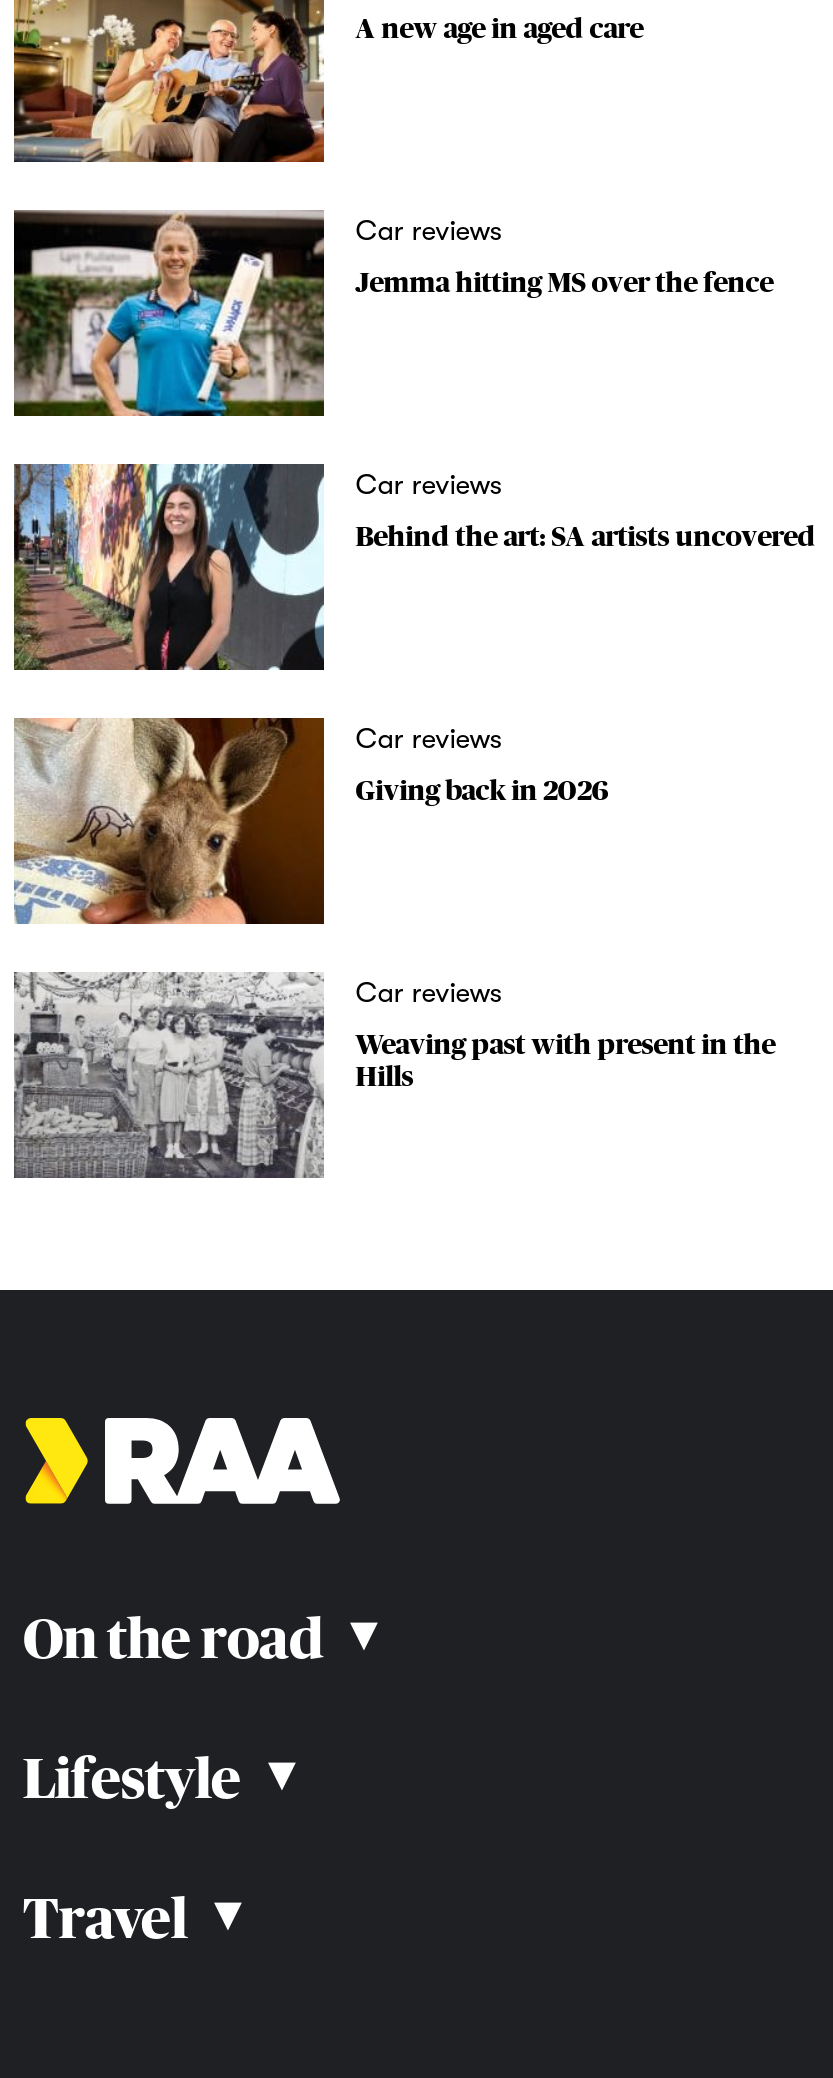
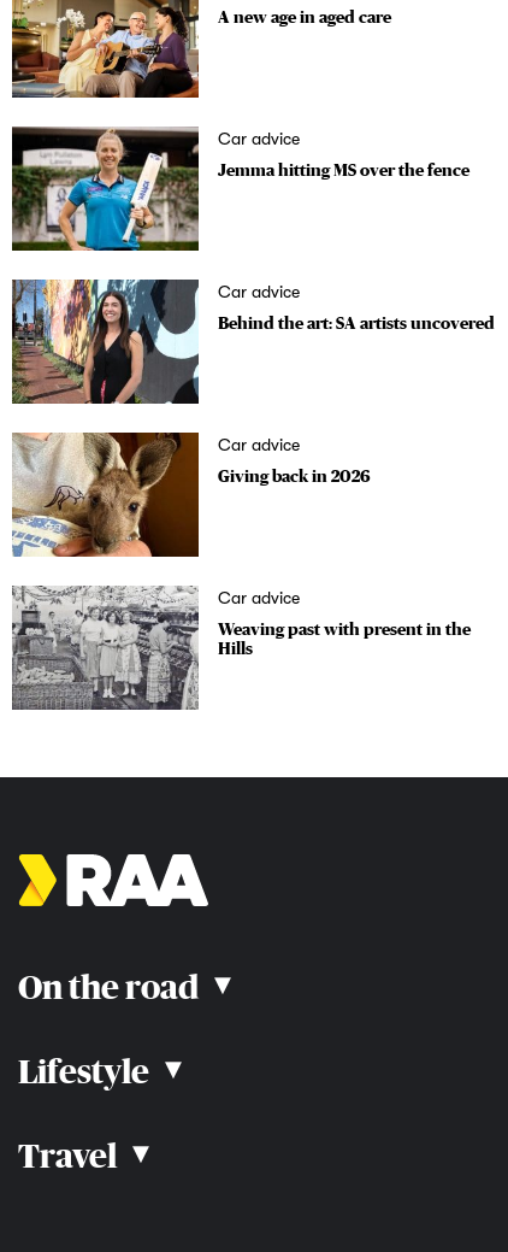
- Car reviews
+ Car advice

- Car reviews
+ Car advice

- Car reviews
+ Car advice

- Car reviews
+ Car advice
